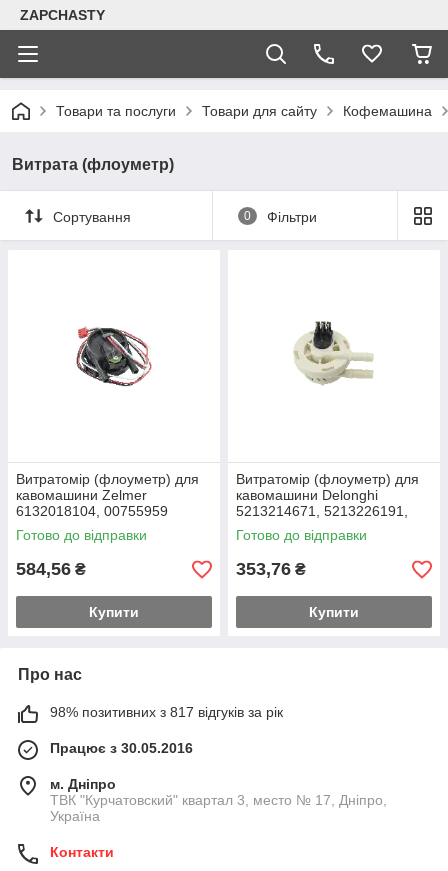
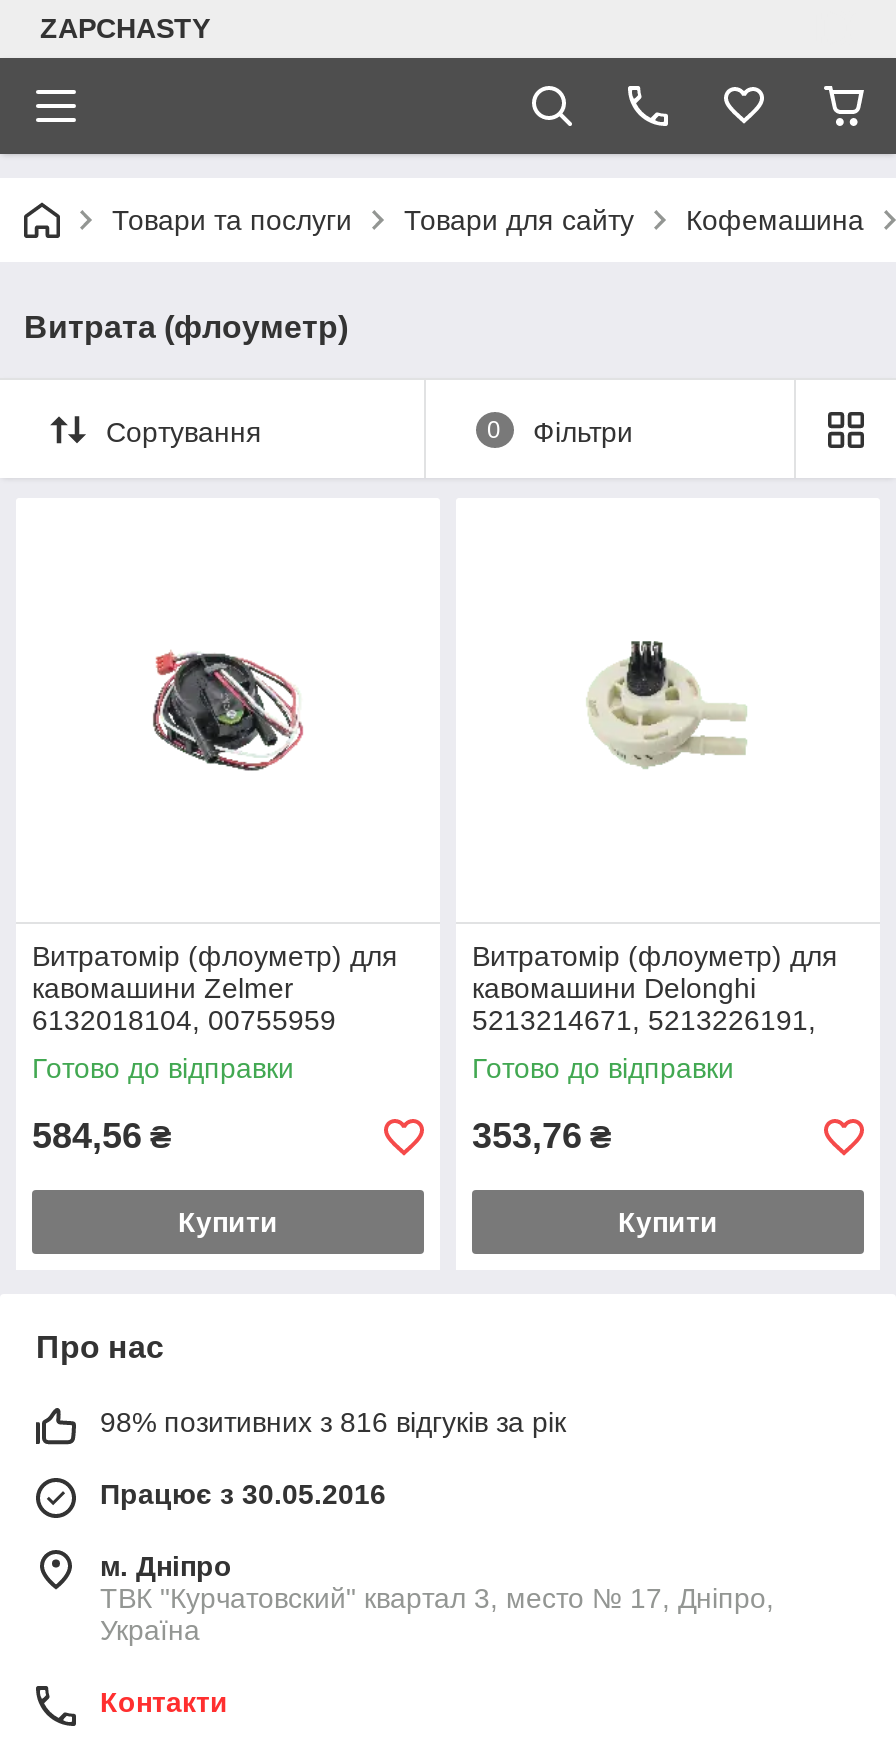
- 98% позитивних з 817 відгуків за рік
+ 98% позитивних з 816 відгуків за рік
